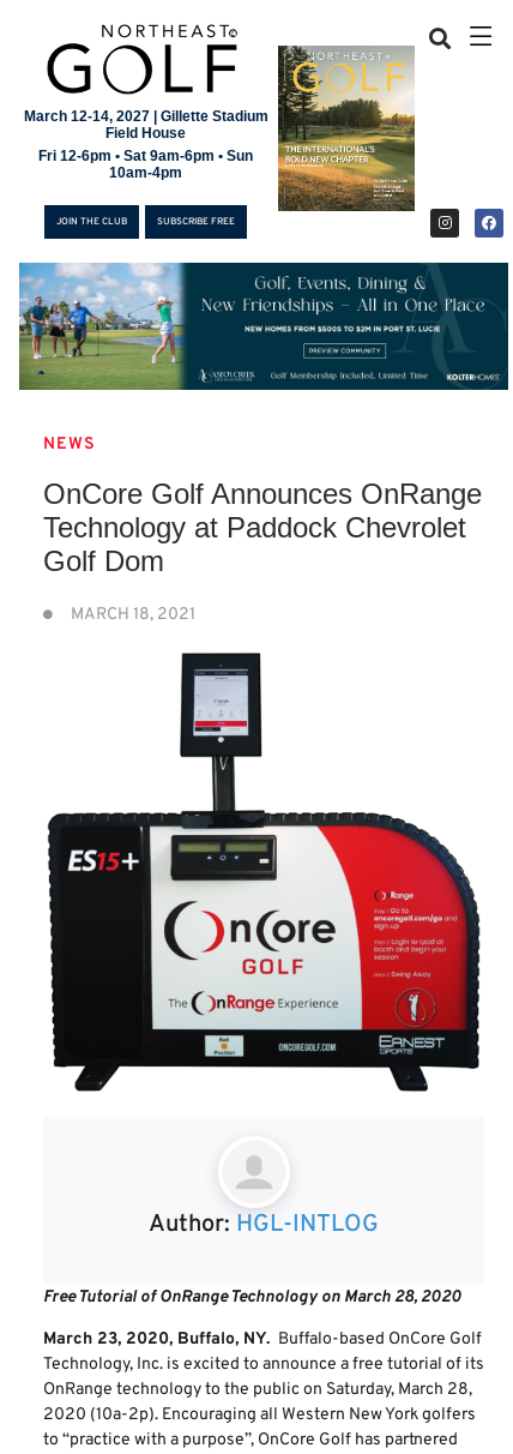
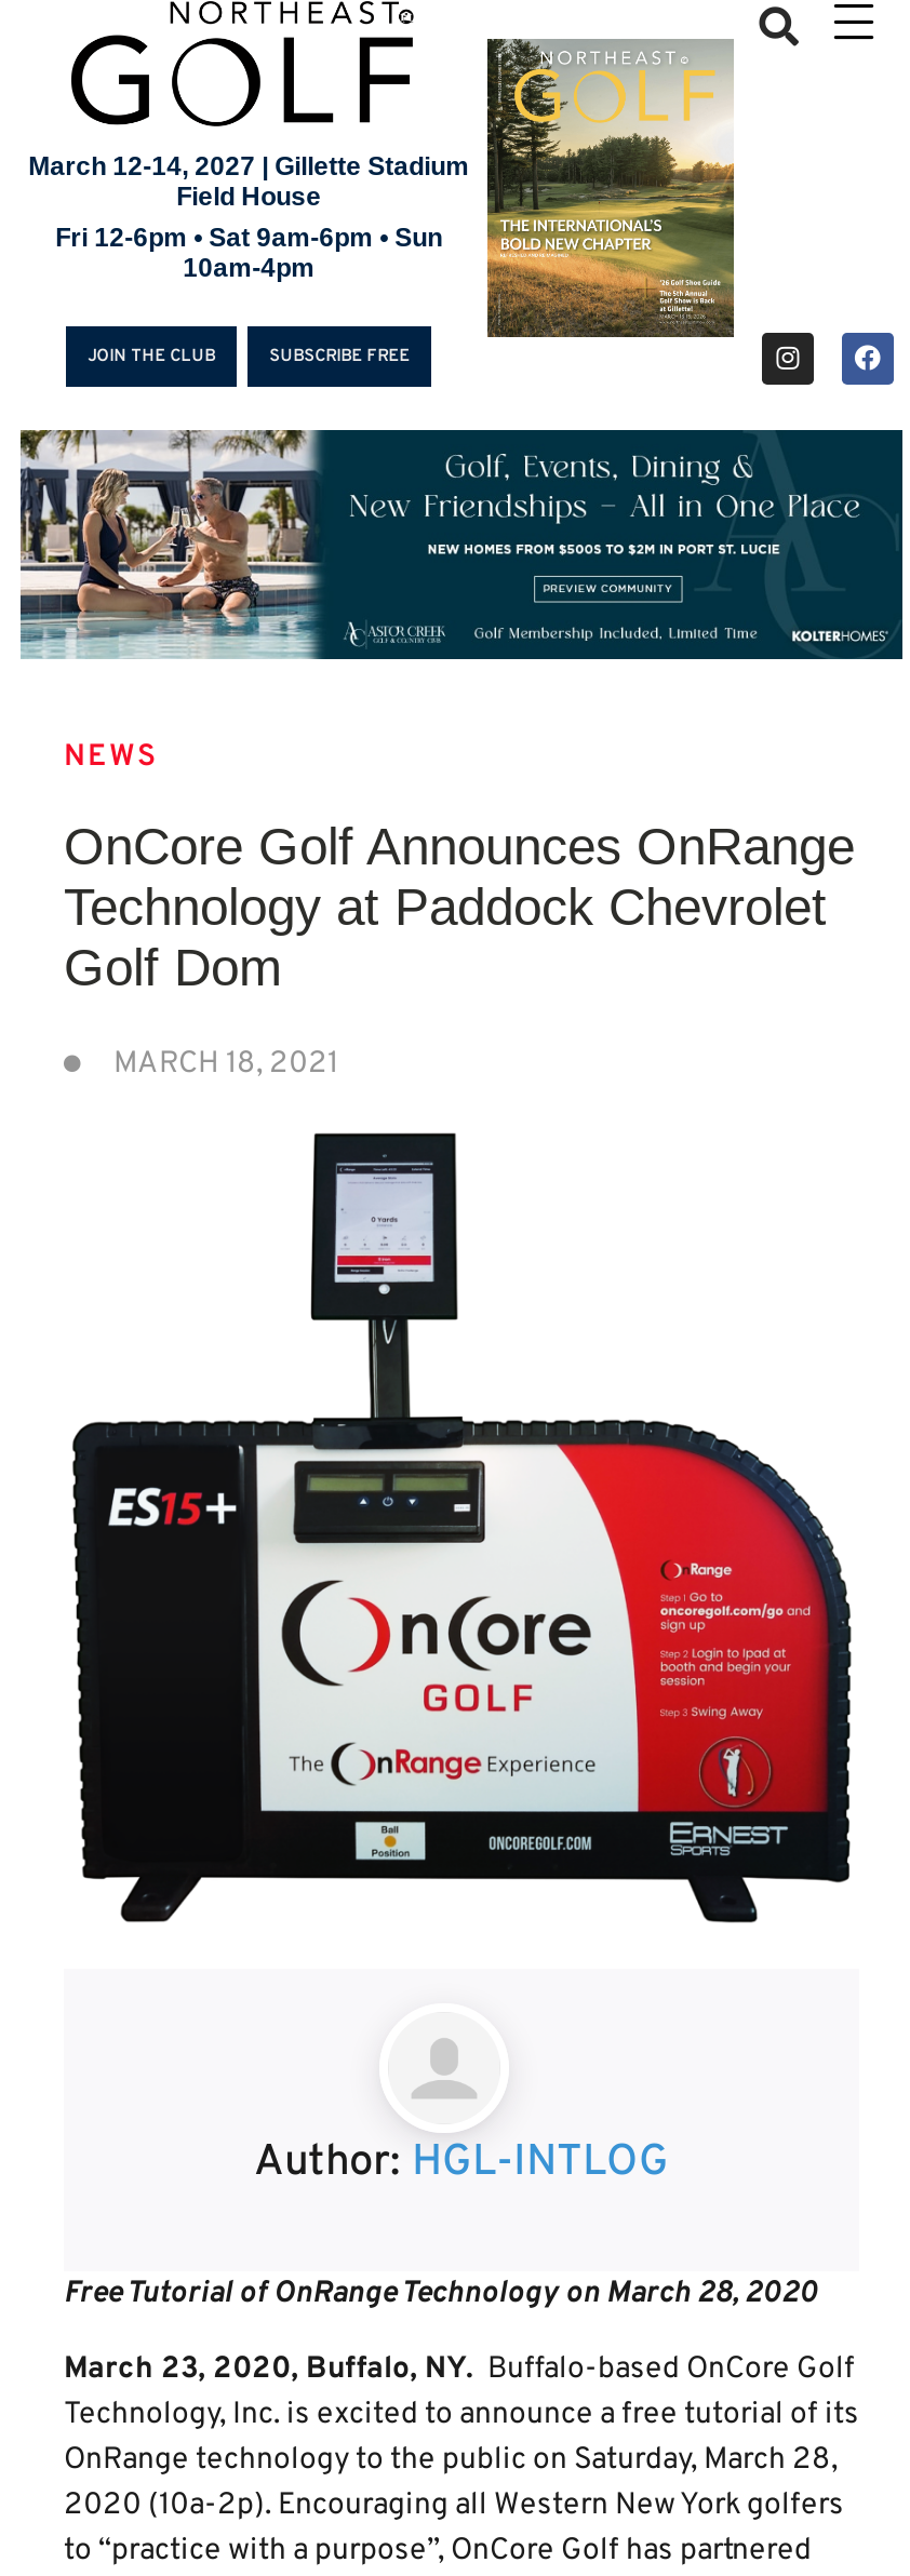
- [image]
+ [image]
